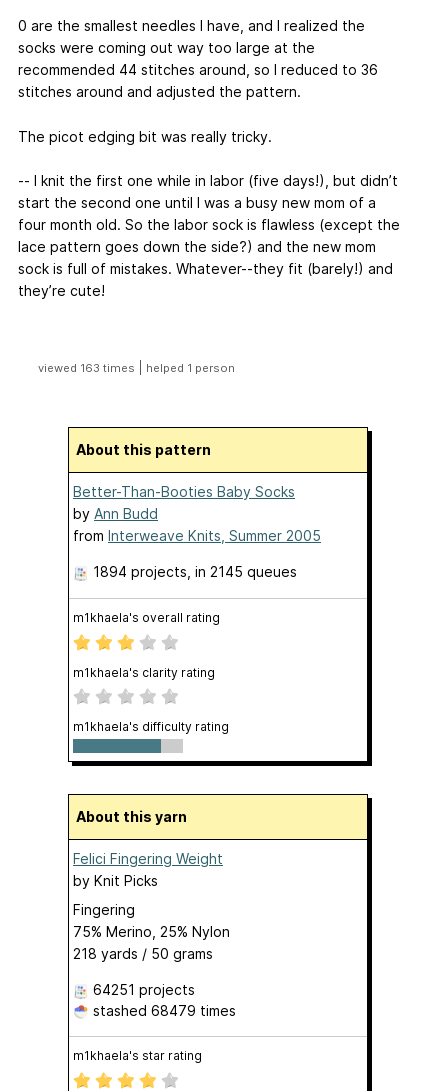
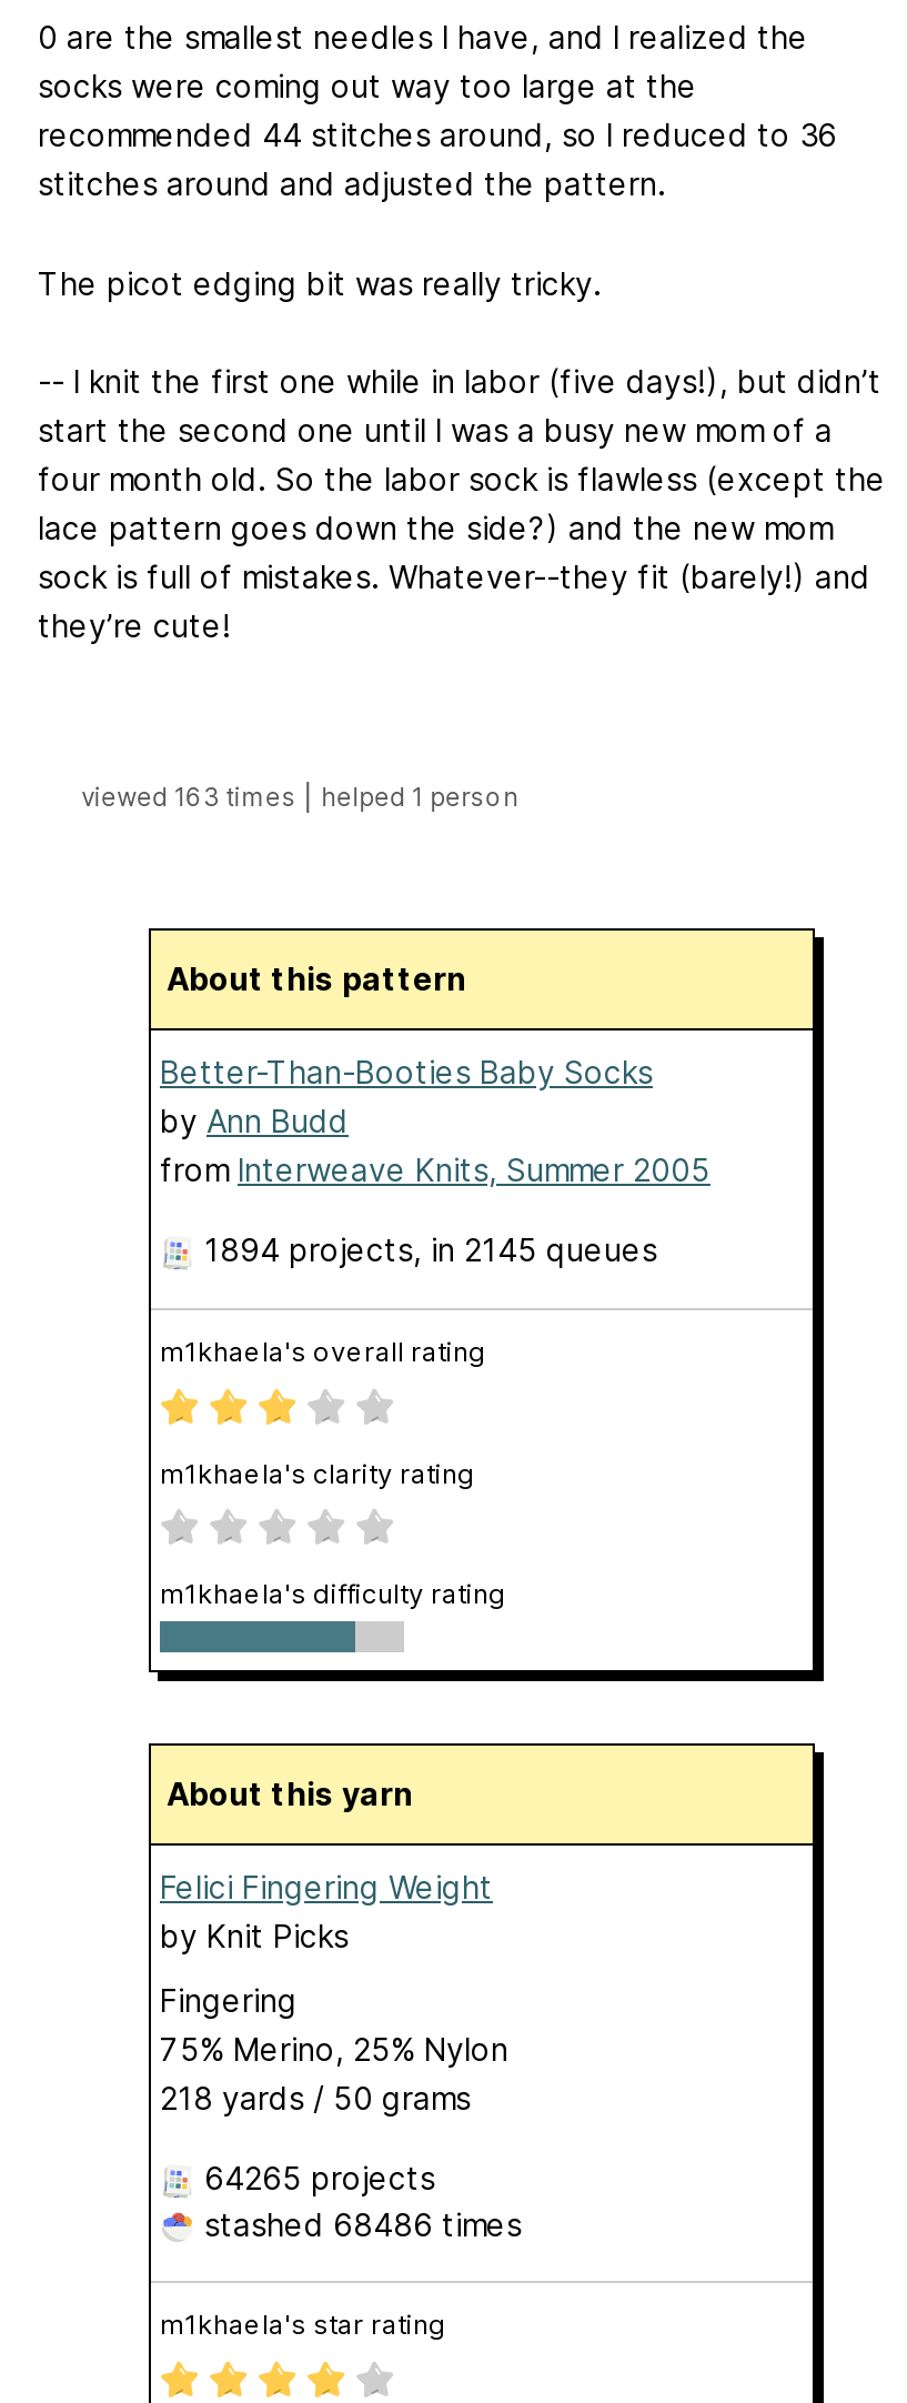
- 64251 projects
+ 64265 projects

- stashed 68479 times
+ stashed 68486 times
